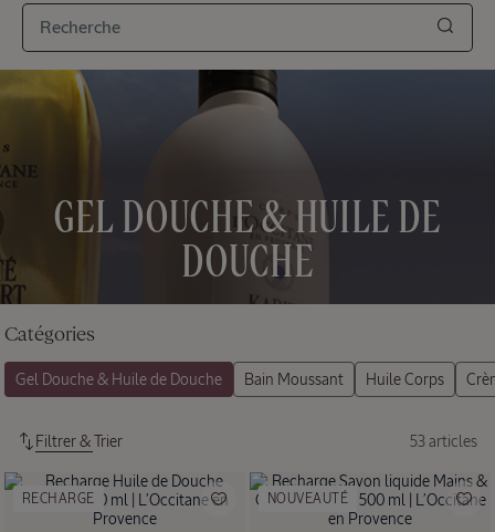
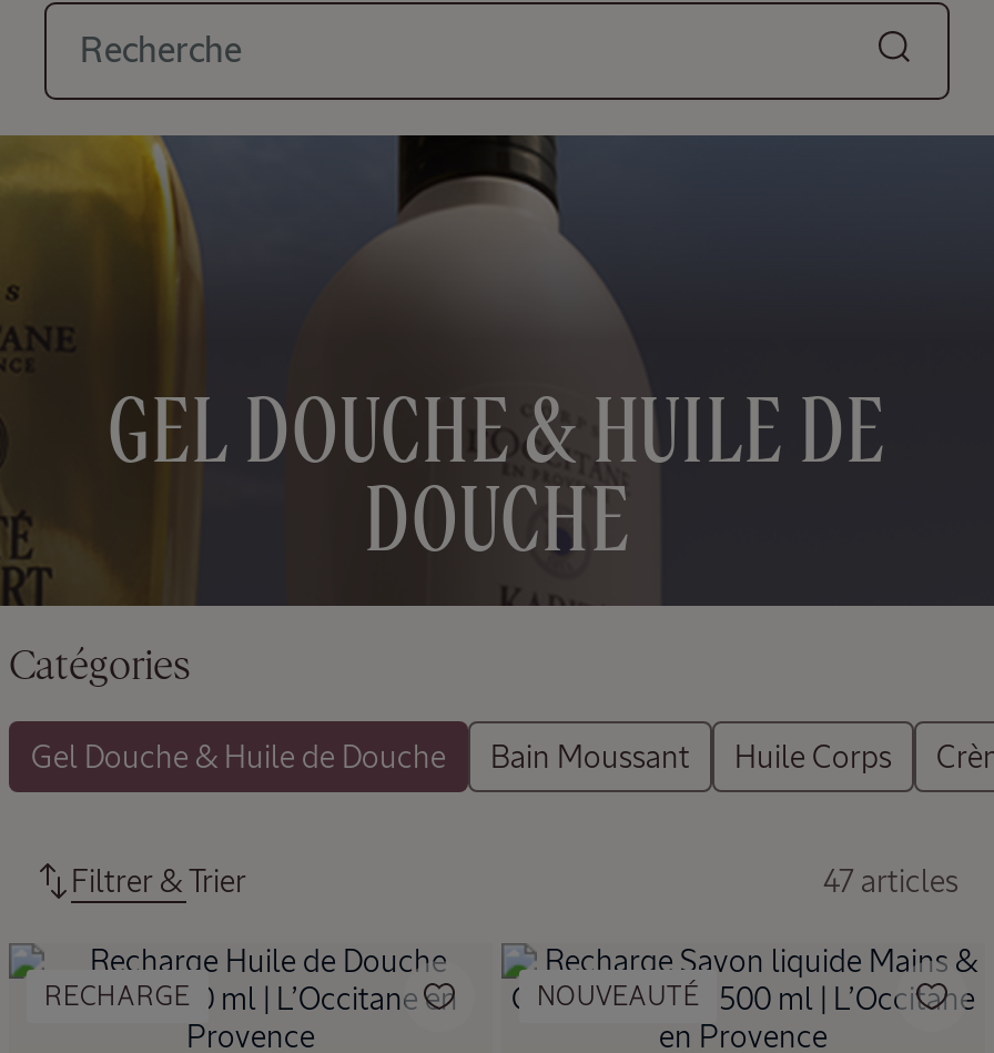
- 53 articles
+ 47 articles
